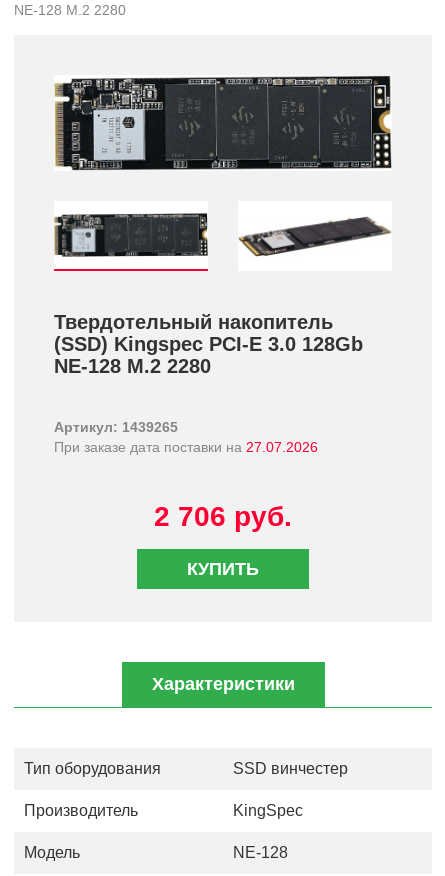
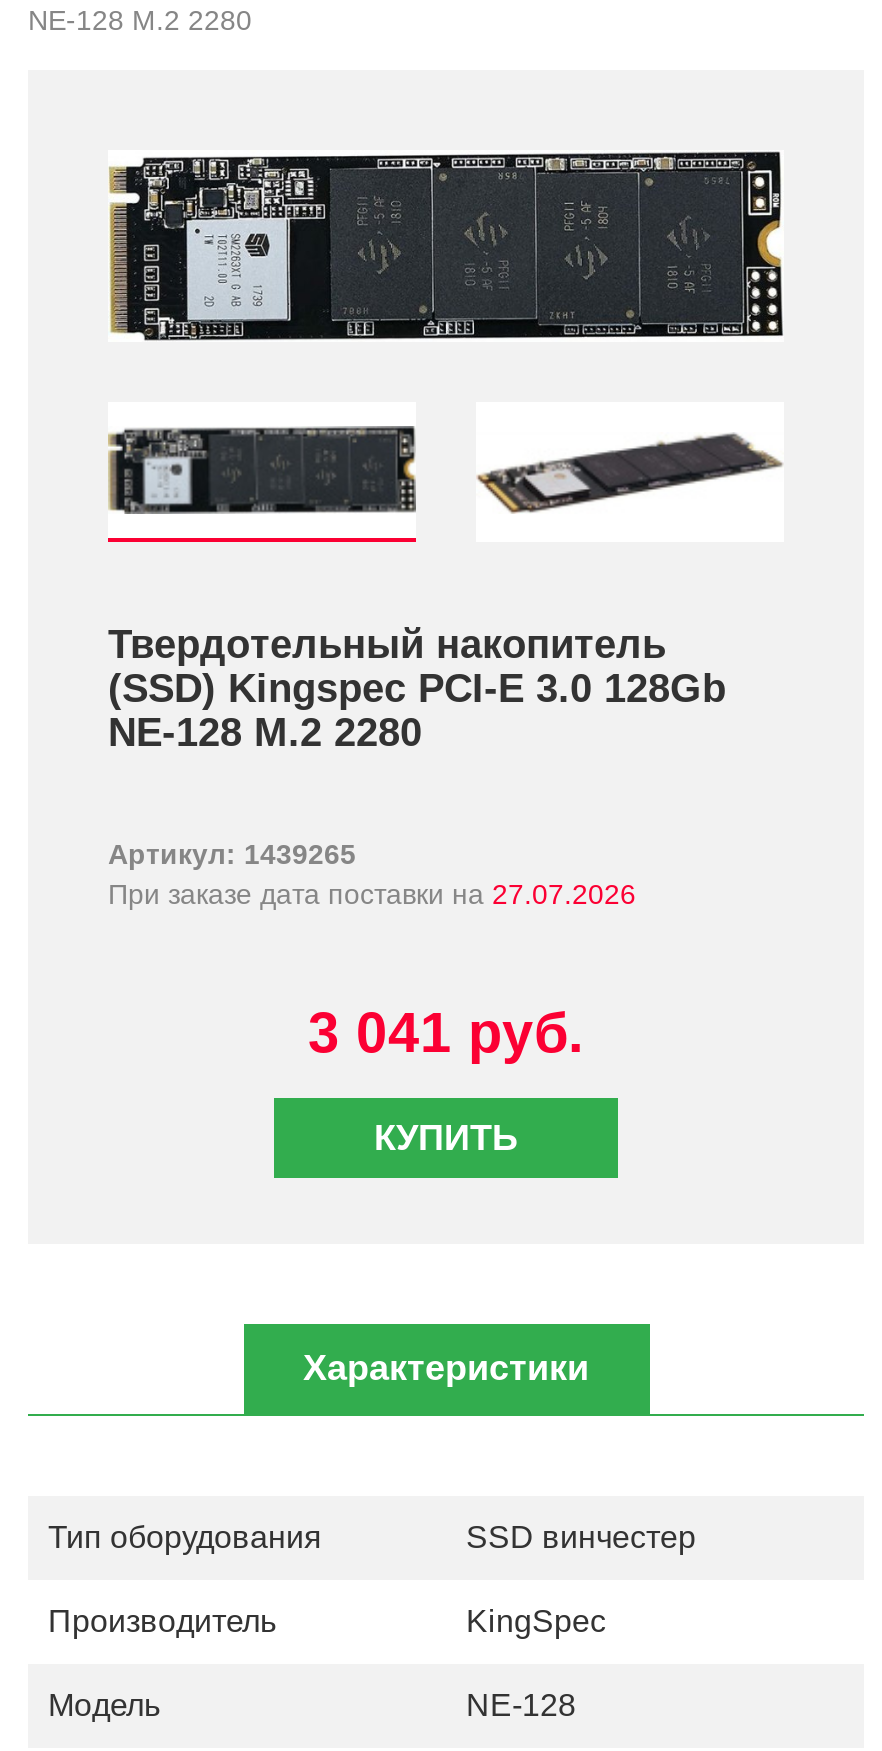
- 2 706 руб.
+ 3 041 руб.
